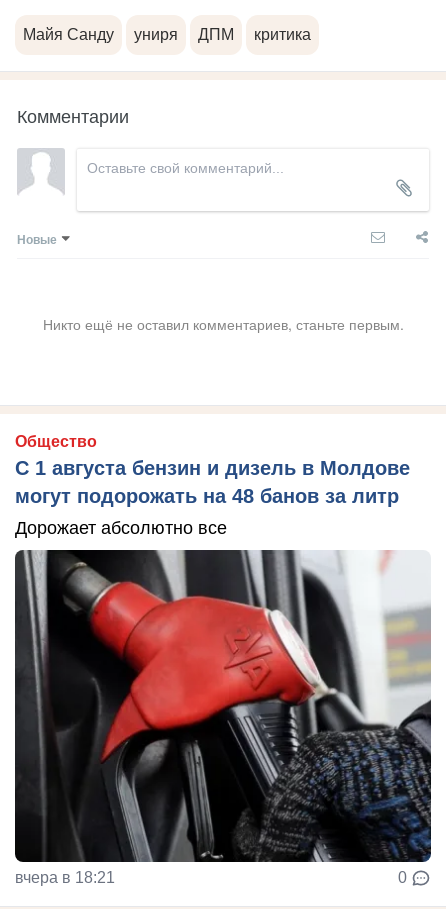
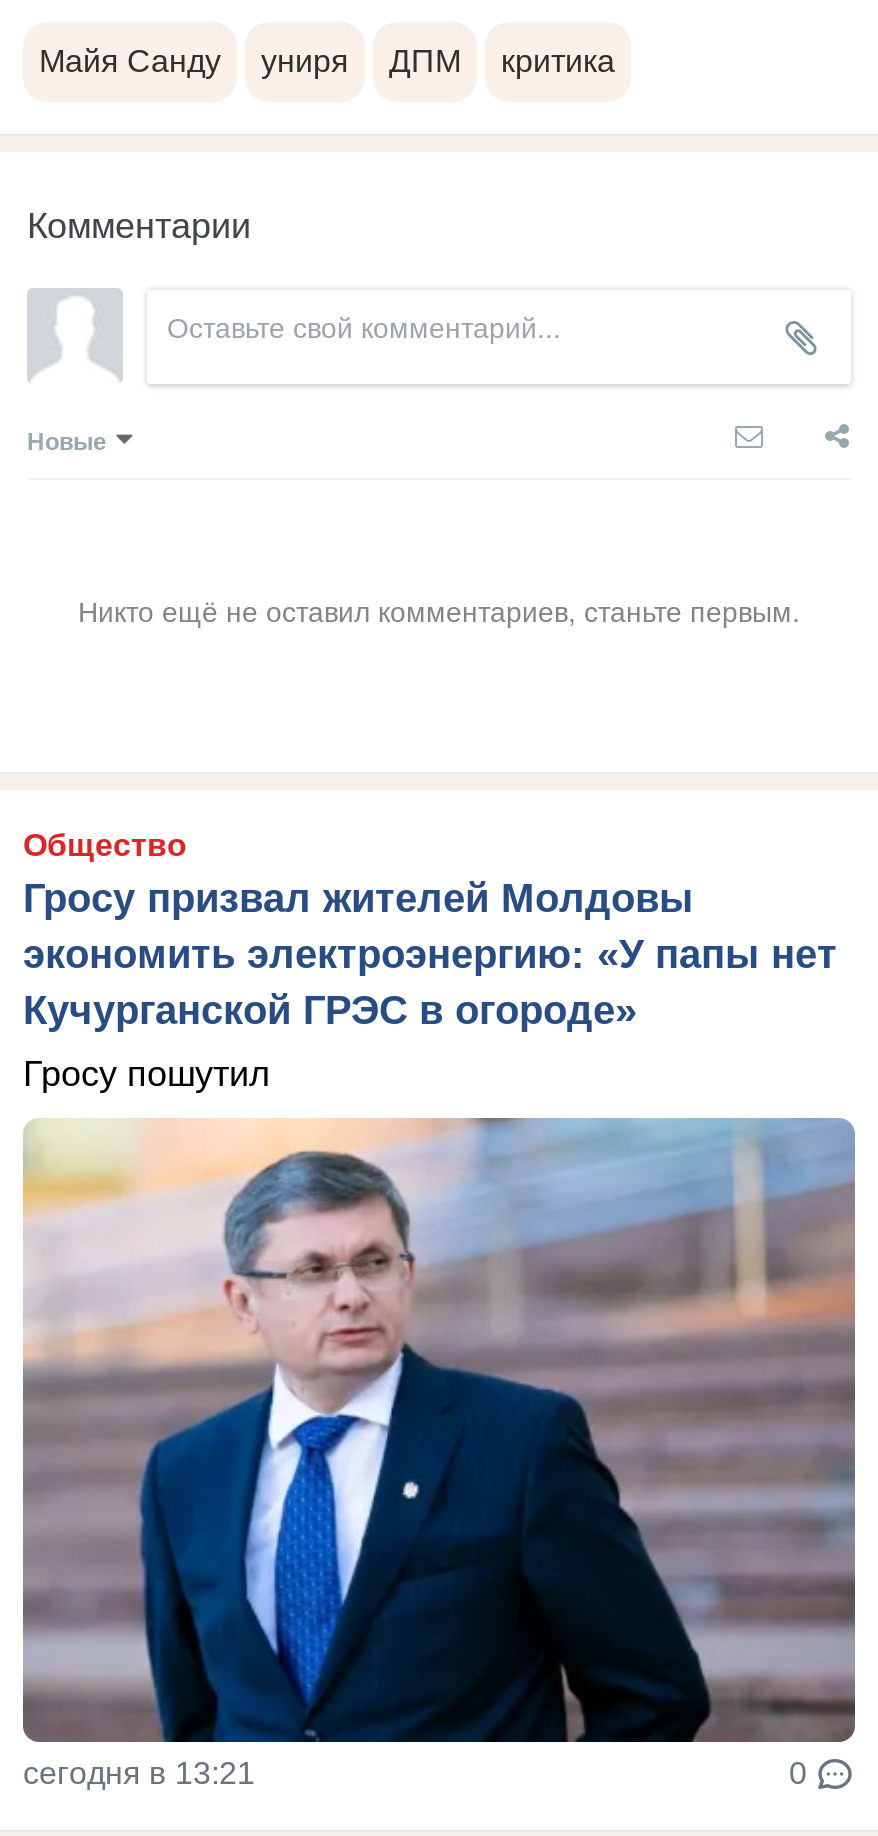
- С 1 августа бензин и дизель в Молдове
- могут подорожать на 48 банов за литр
+ Гросу призвал жителей Молдовы
+ экономить электроэнергию: «У папы нет
+ Кучурганской ГРЭС в огороде»

- Дорожает абсолютно все
+ Гросу пошутил

- [image]
- вчера в 18:21
+ [image]
+ сегодня в 13:21
